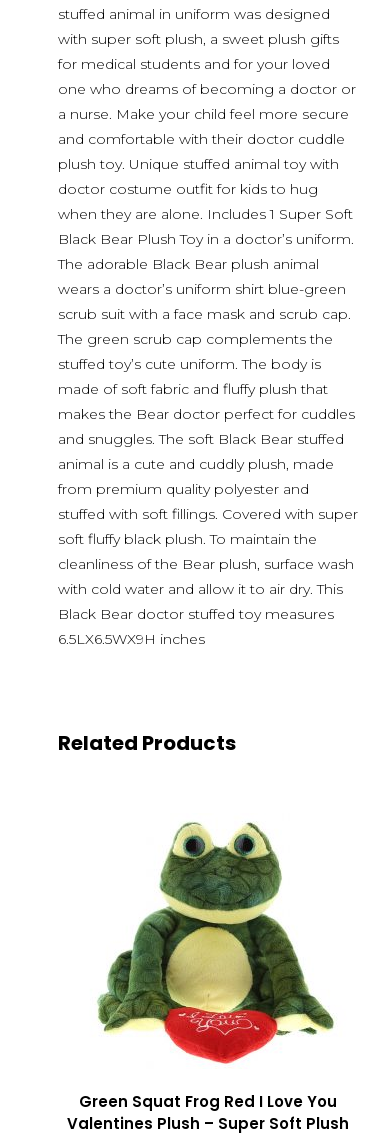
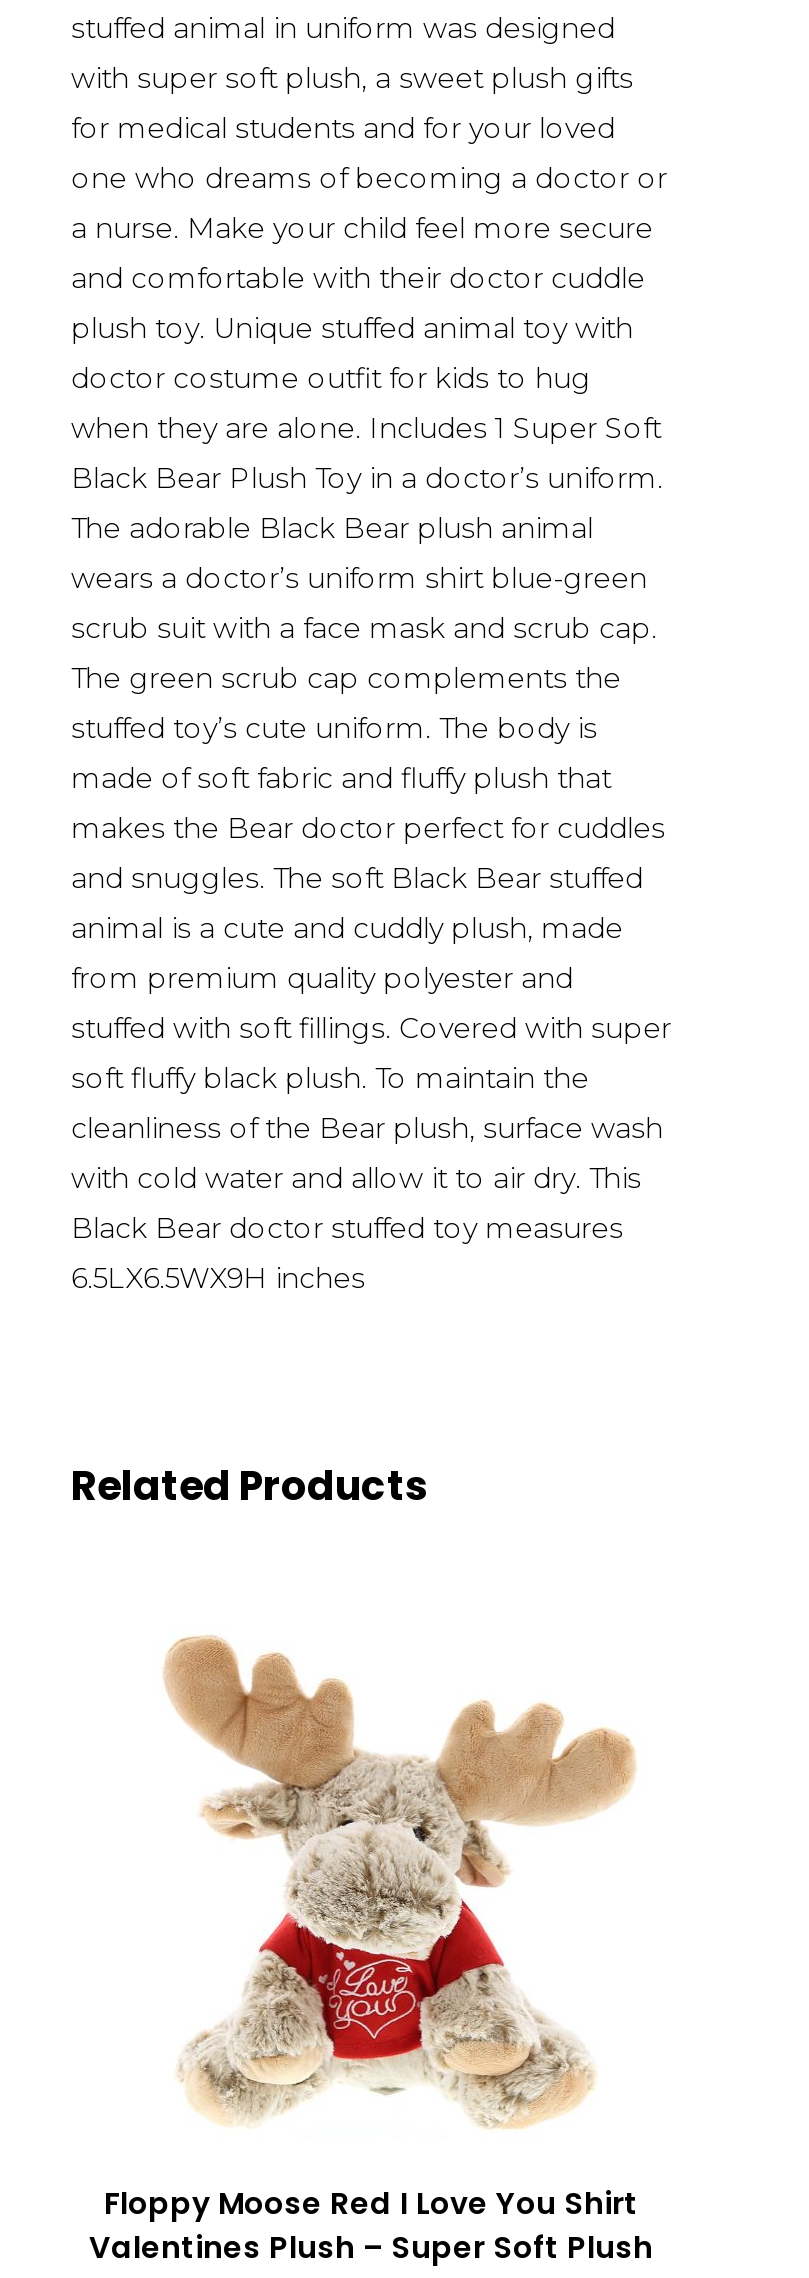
- [image]
- Green Squat Frog Red I Love You
+ [image]
+ Floppy Moose Red I Love You Shirt
